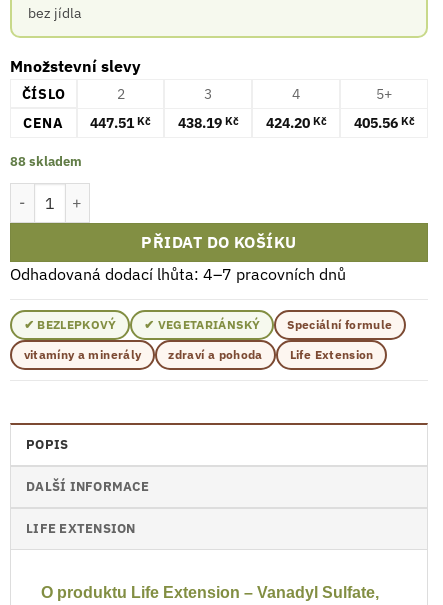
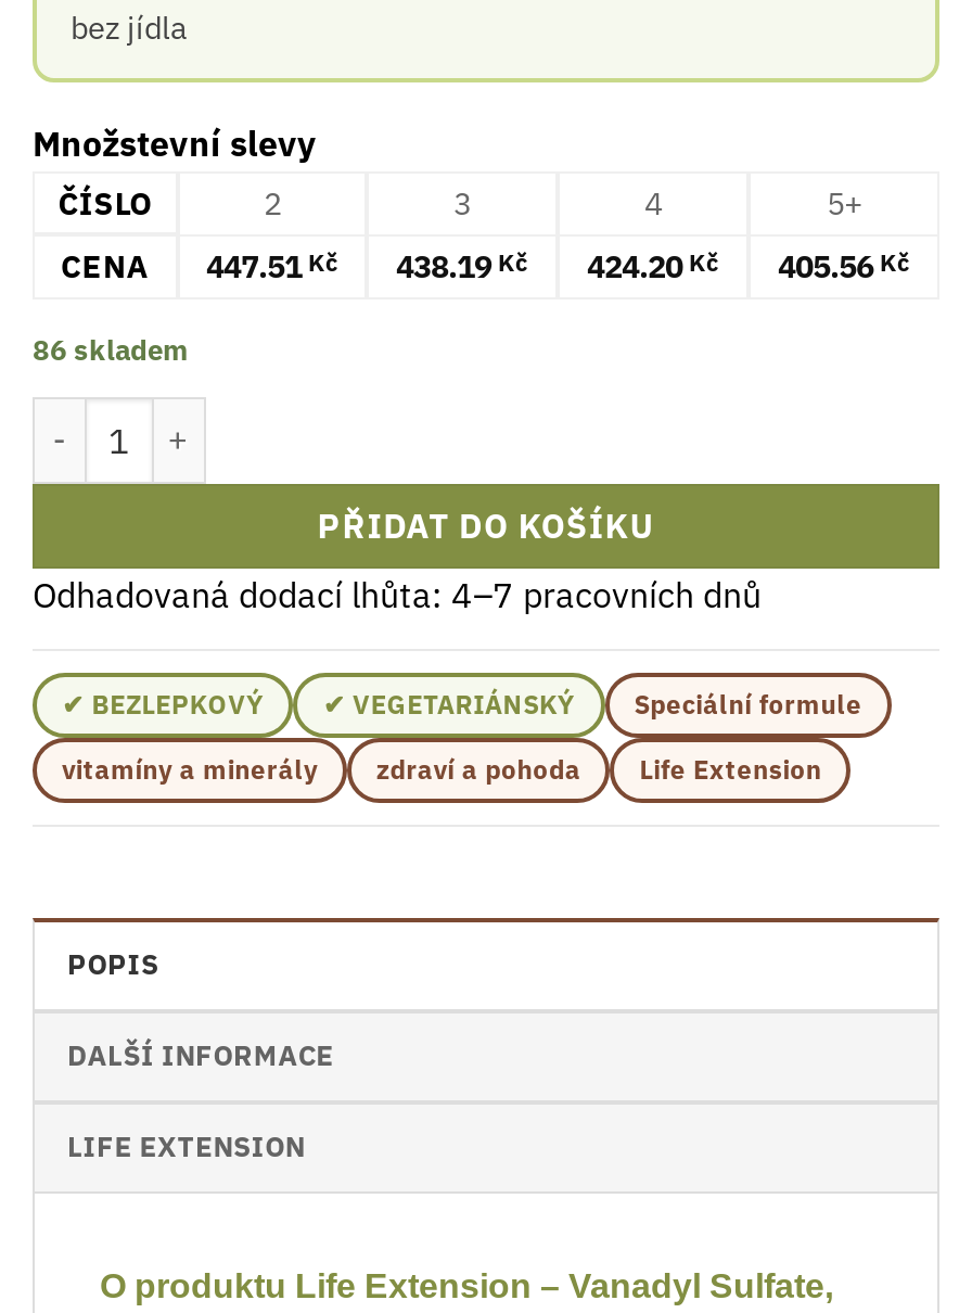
- 88 skladem
+ 86 skladem
